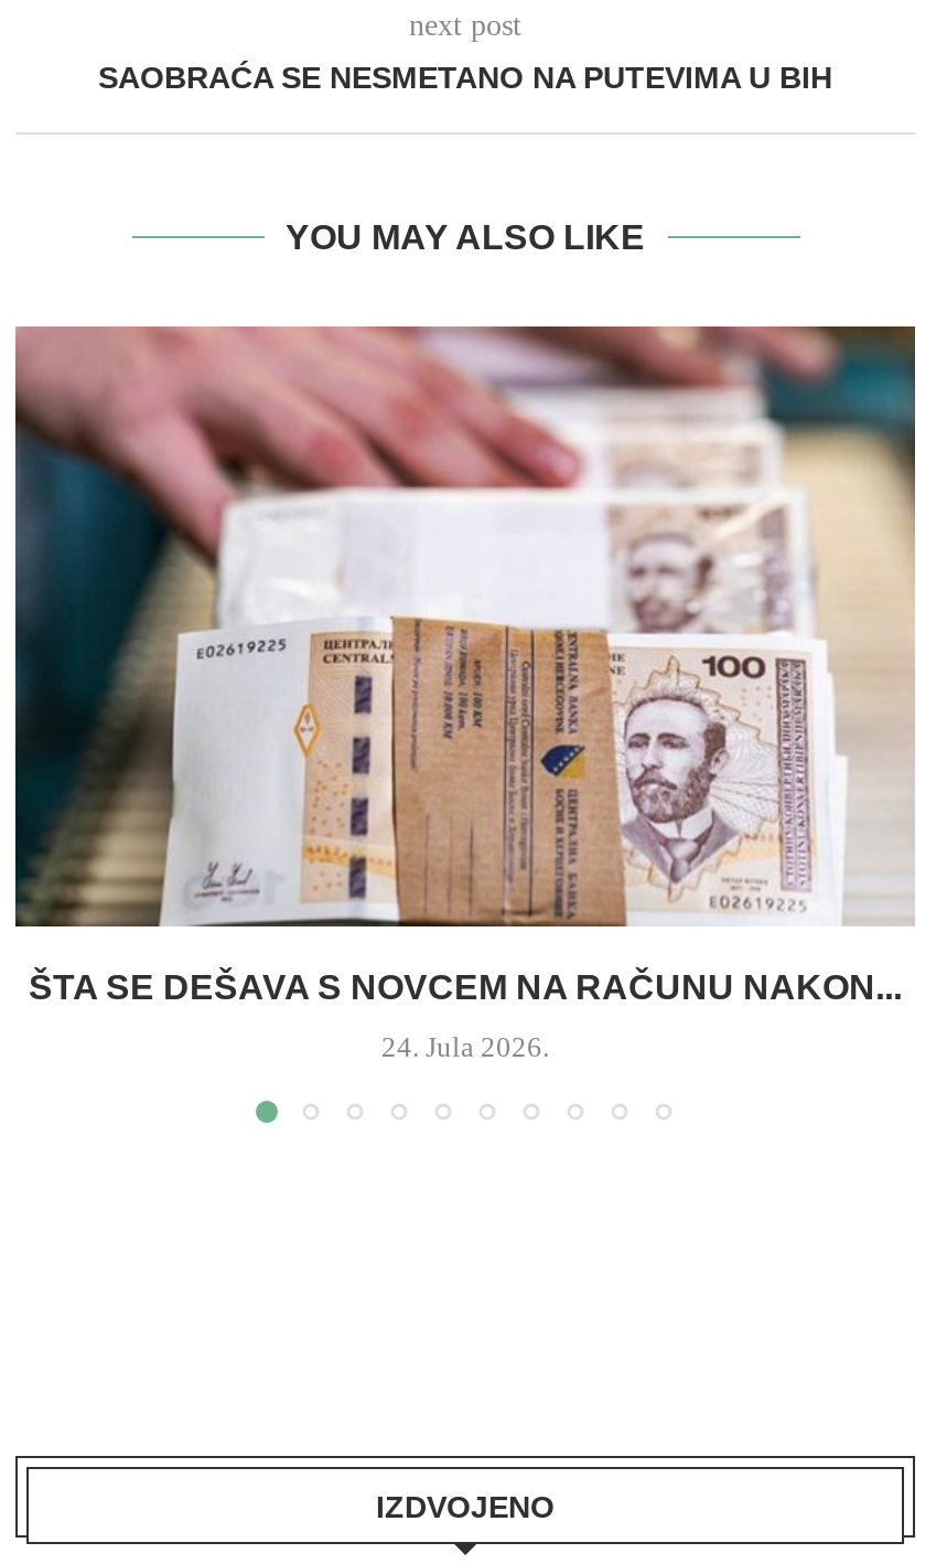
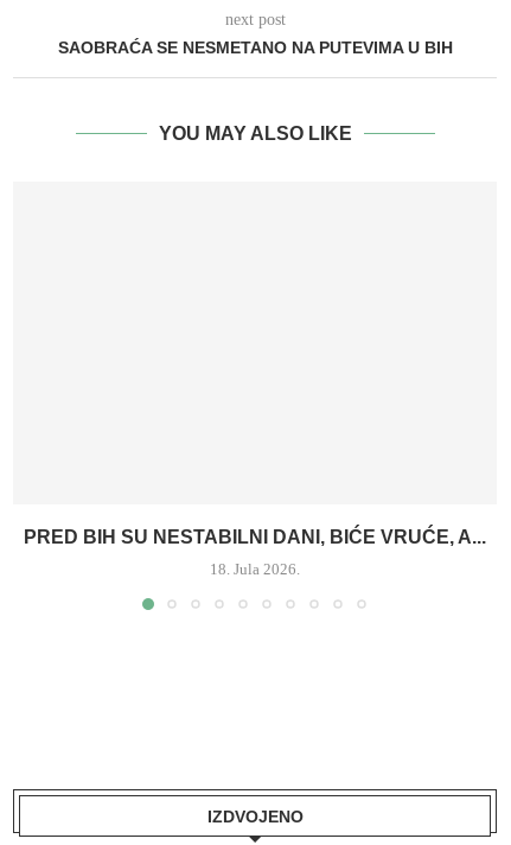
- [image]

- ŠTA SE DEŠAVA S NOVCEM NA RAČUNU NAKON...
+ PRED BIH SU NESTABILNI DANI, BIĆE VRUĆE, A...

- 24. Jula 2026.
+ 18. Jula 2026.
